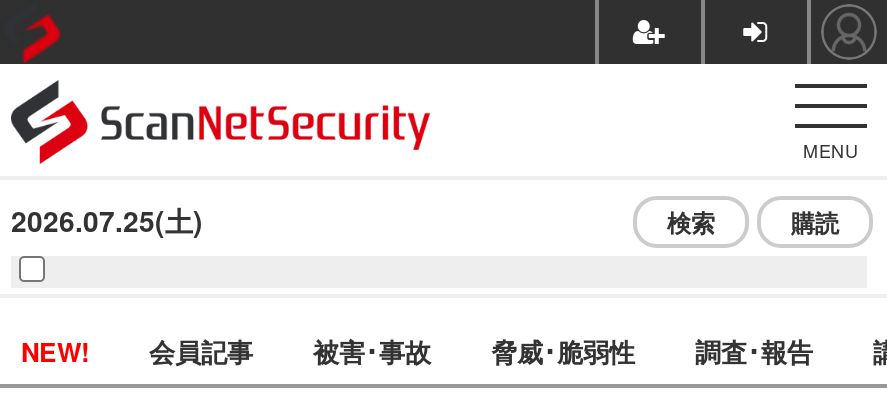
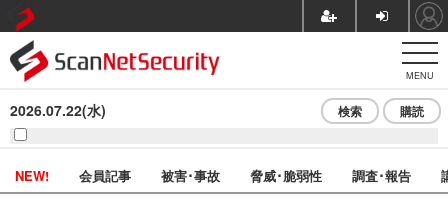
- 2026.07.25(土)
+ 2026.07.22(水)
